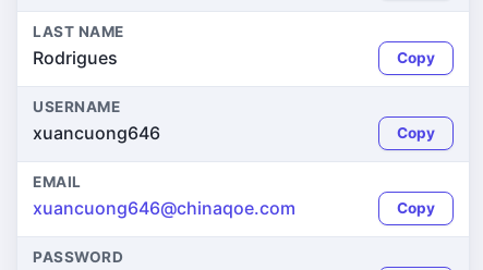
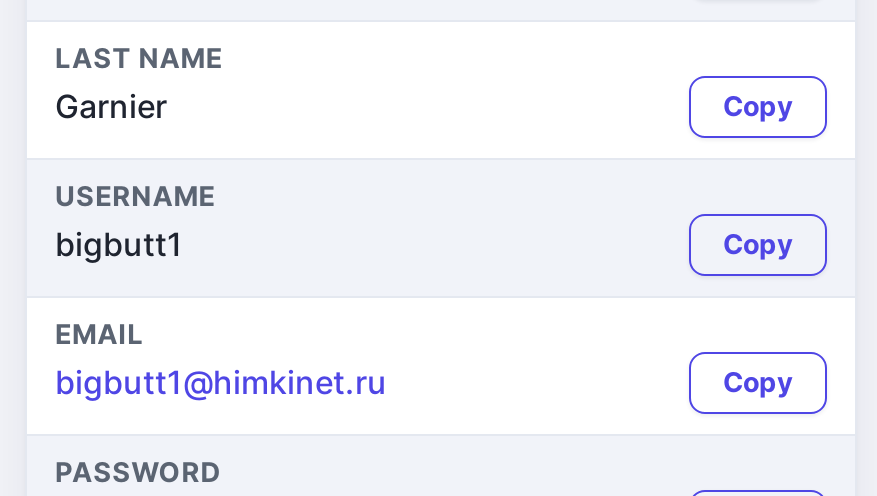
- Rodrigues
+ Garnier

- xuancuong646
+ bigbutt1

- xuancuong646@chinaqoe.com
+ bigbutt1@himkinet.ru
